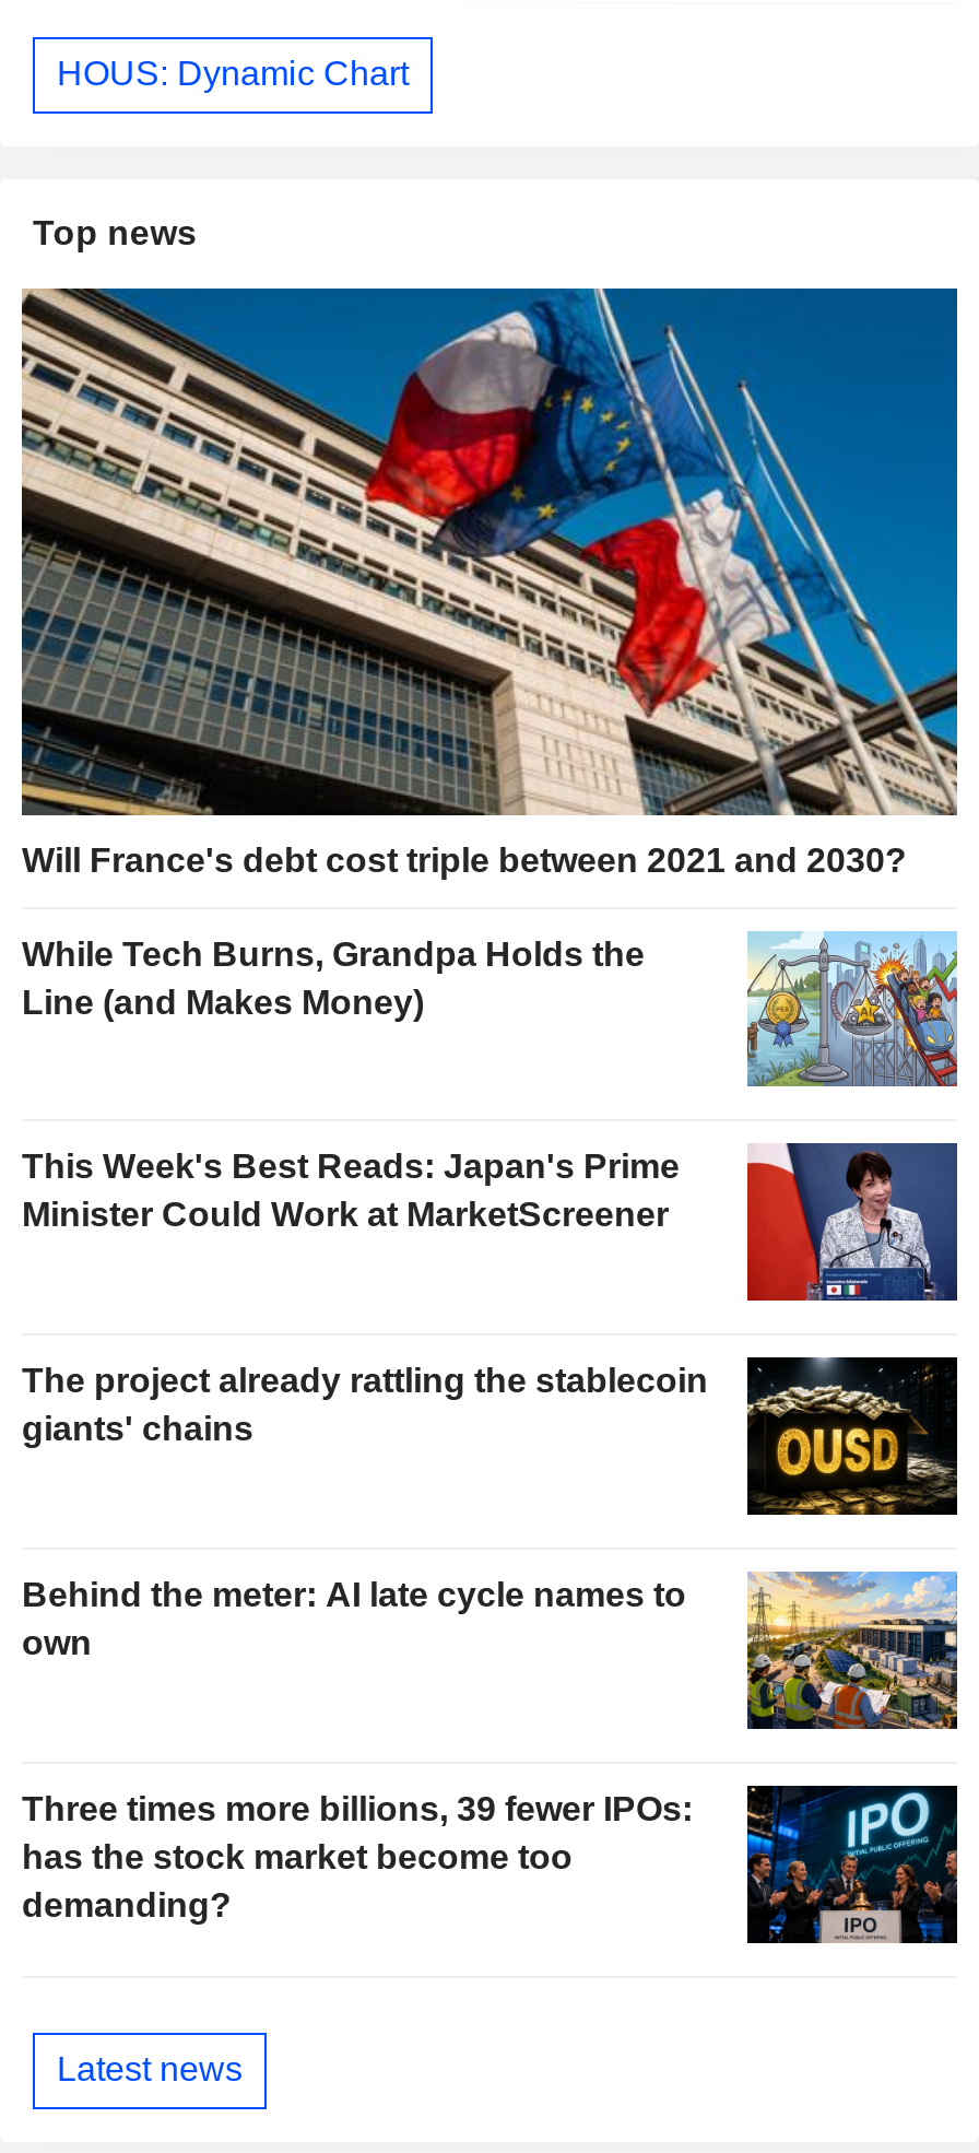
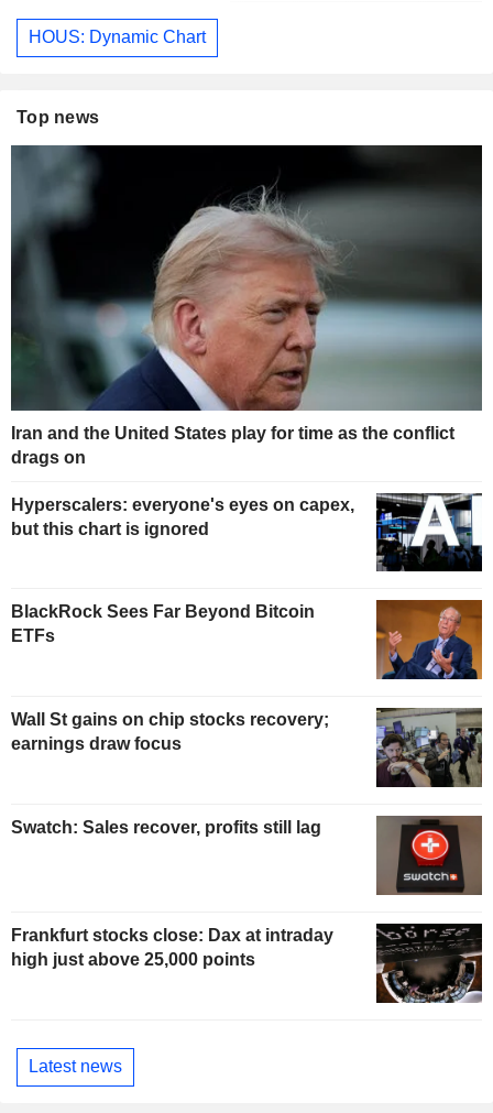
- [image]
- Will France's debt cost triple between 2021 and 2030?
+ [image]
+ Iran and the United States play for time as the conflict
+ drags on

- While Tech Burns, Grandpa Holds the
- Line (and Makes Money)
+ Hyperscalers: everyone's eyes on capex,
+ but this chart is ignored

- [image]
+ [image]

- This Week's Best Reads: Japan's Prime
- Minister Could Work at MarketScreener
+ BlackRock Sees Far Beyond Bitcoin
+ ETFs

- [image]
+ [image]

- The project already rattling the stablecoin
- giants' chains
+ Wall St gains on chip stocks recovery;
+ earnings draw focus

- [image]
+ [image]

- Behind the meter: AI late cycle names to
- own
+ Swatch: Sales recover, profits still lag

- [image]
+ [image]

- [image]
- Three times more billions, 39 fewer IPOs:
- has the stock market become too
- demanding?
+ [image]
+ Frankfurt stocks close: Dax at intraday
+ high just above 25,000 points
